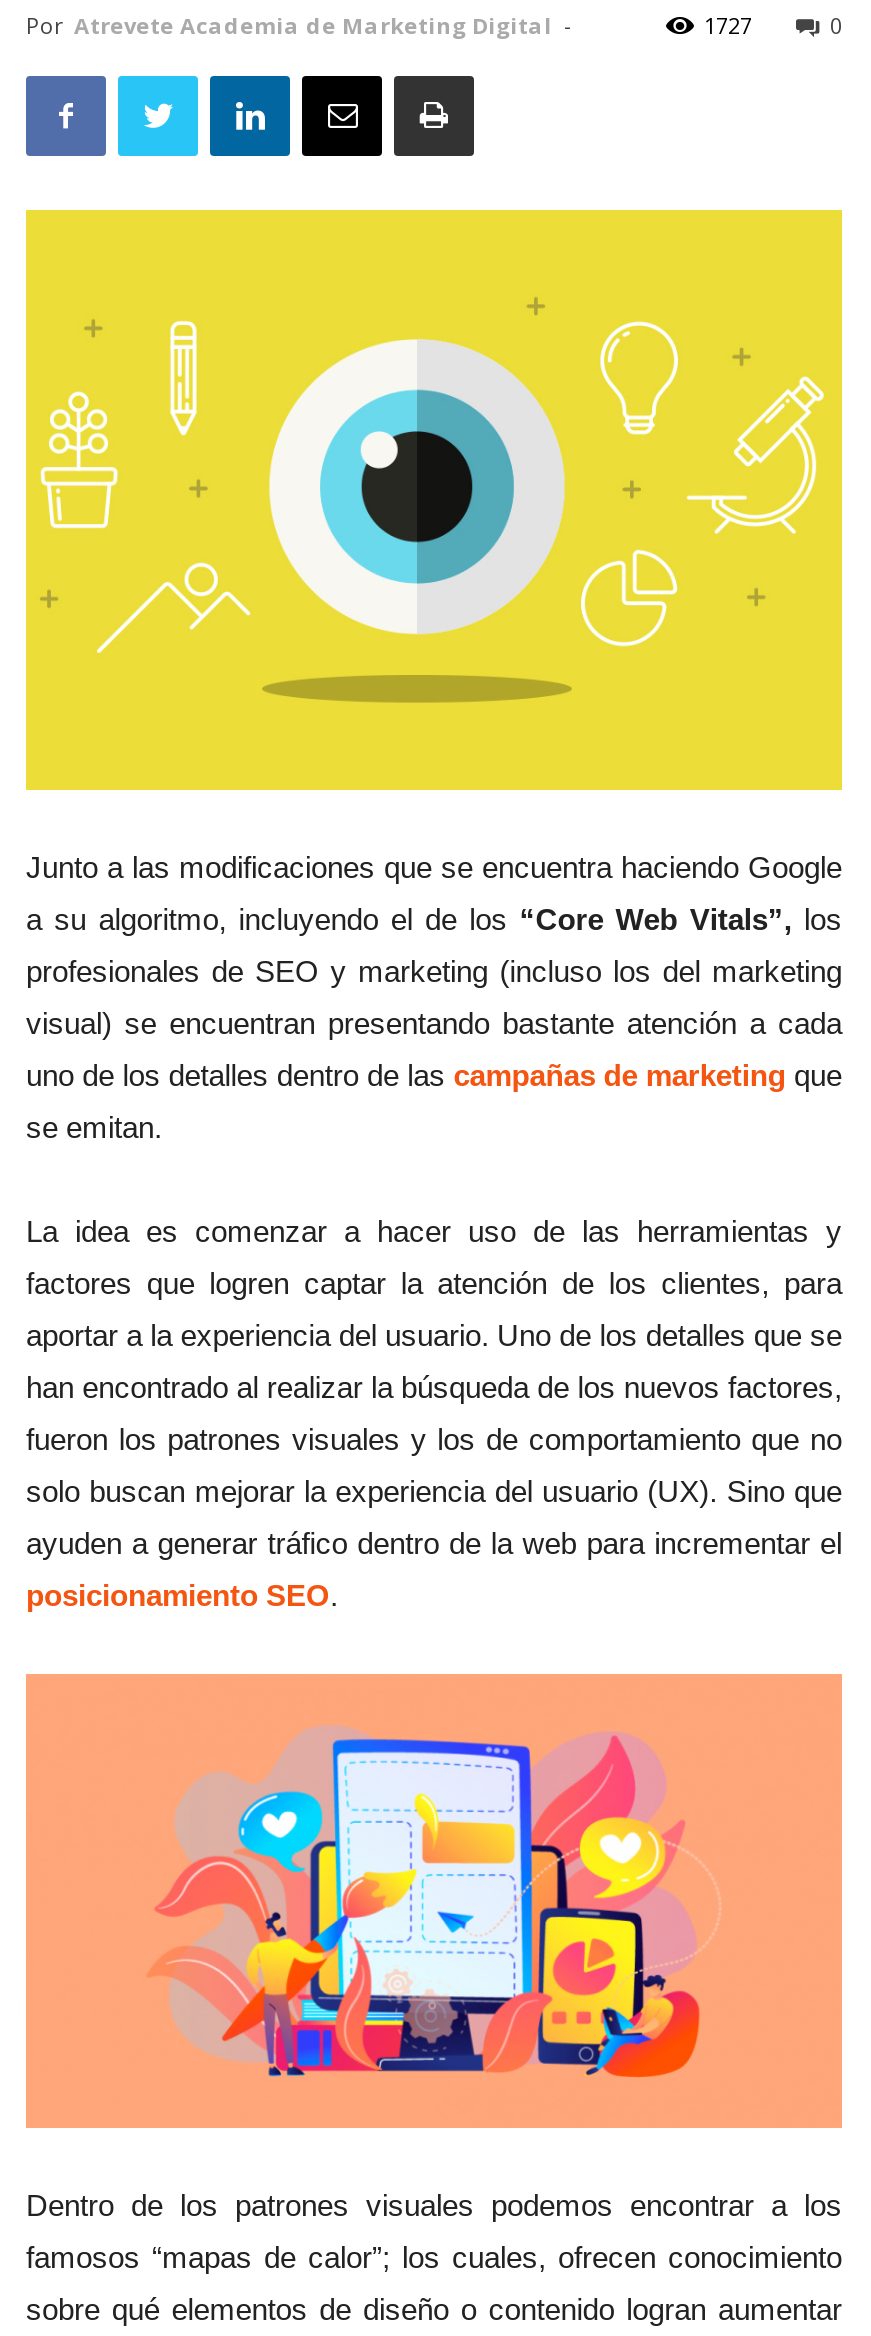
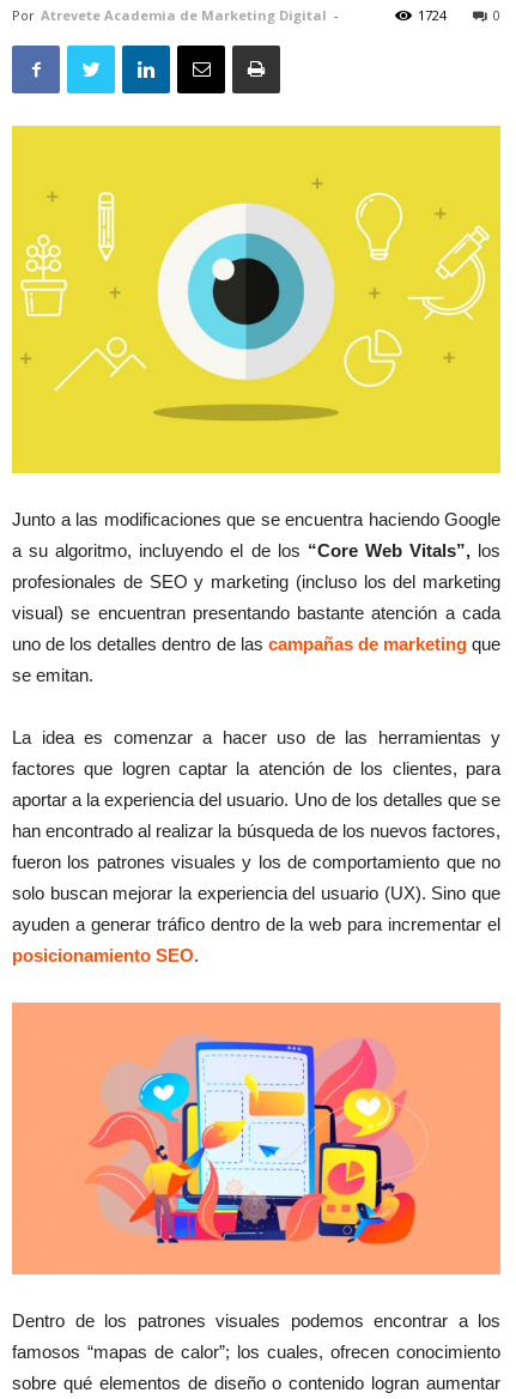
- 1727
+ 1724
